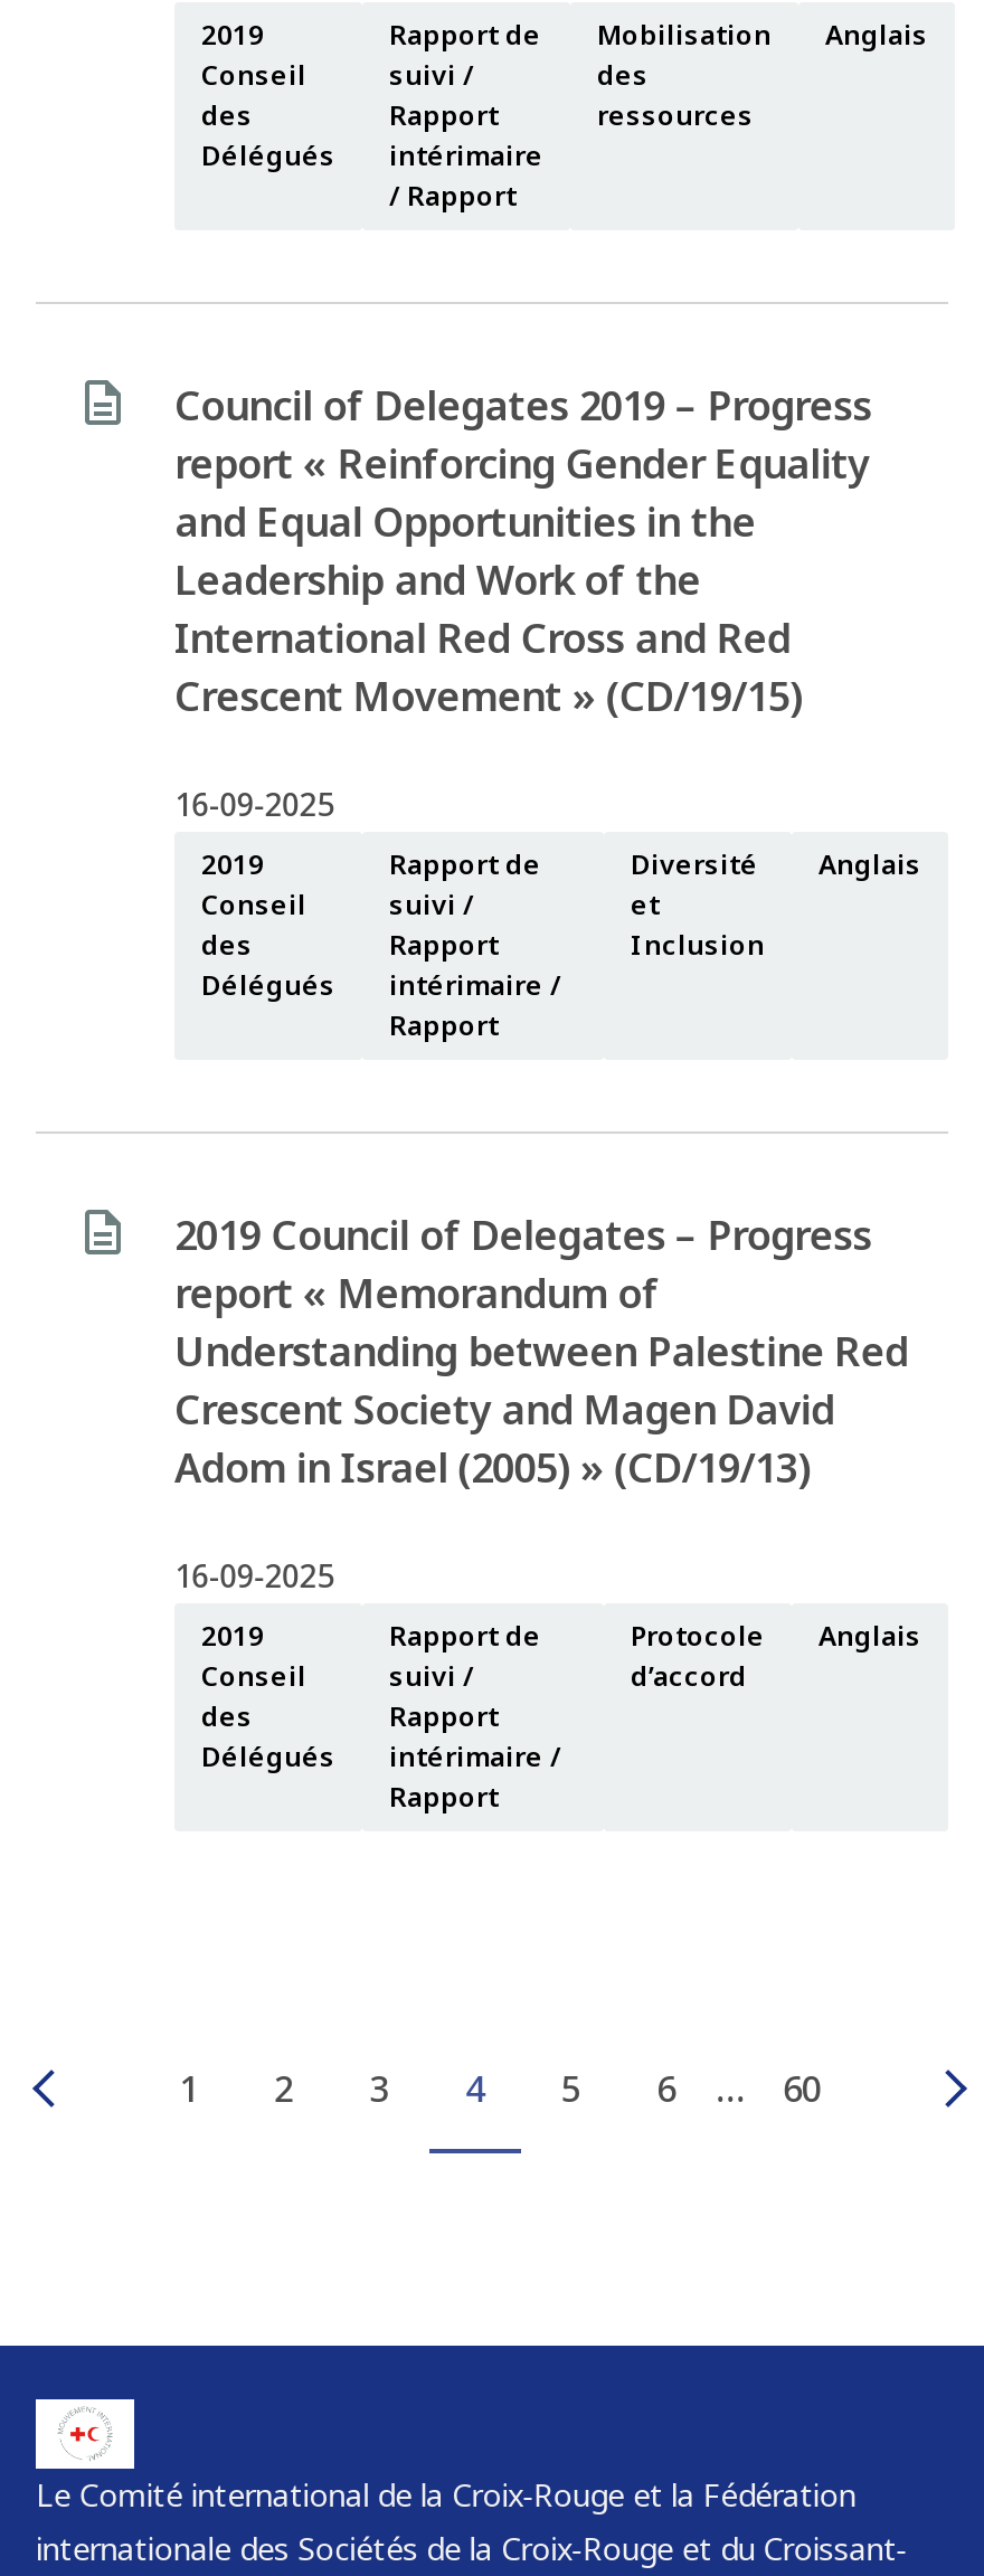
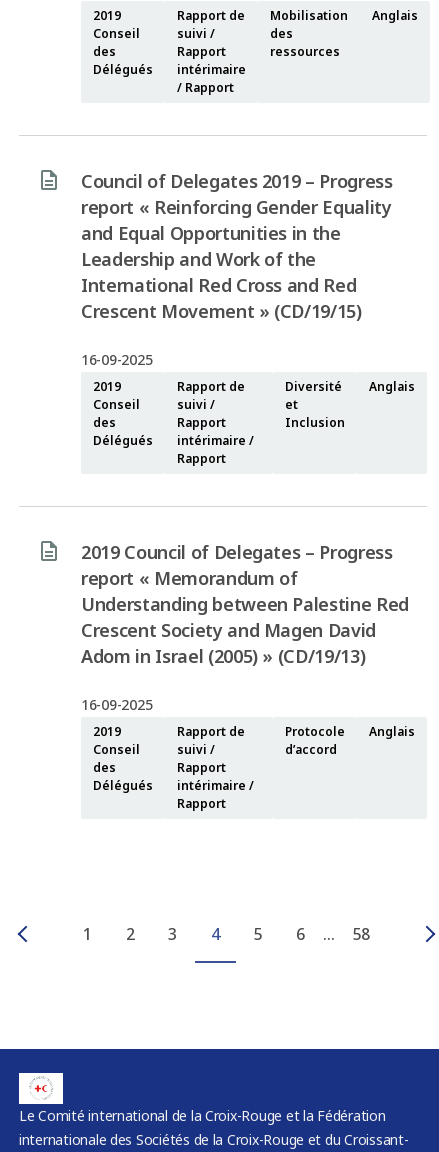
- 60
+ 58
